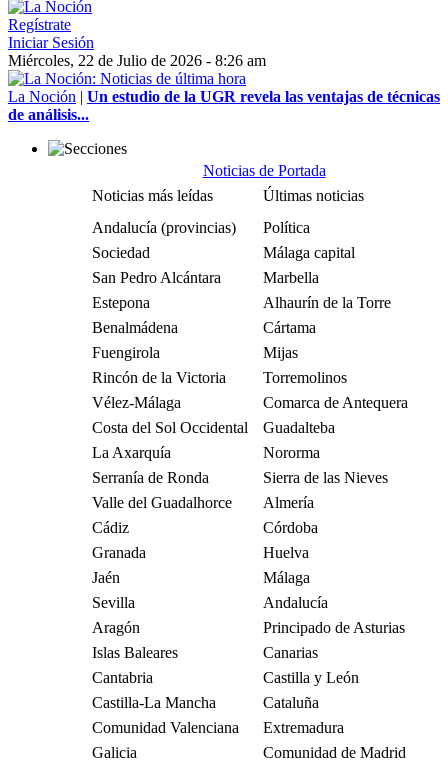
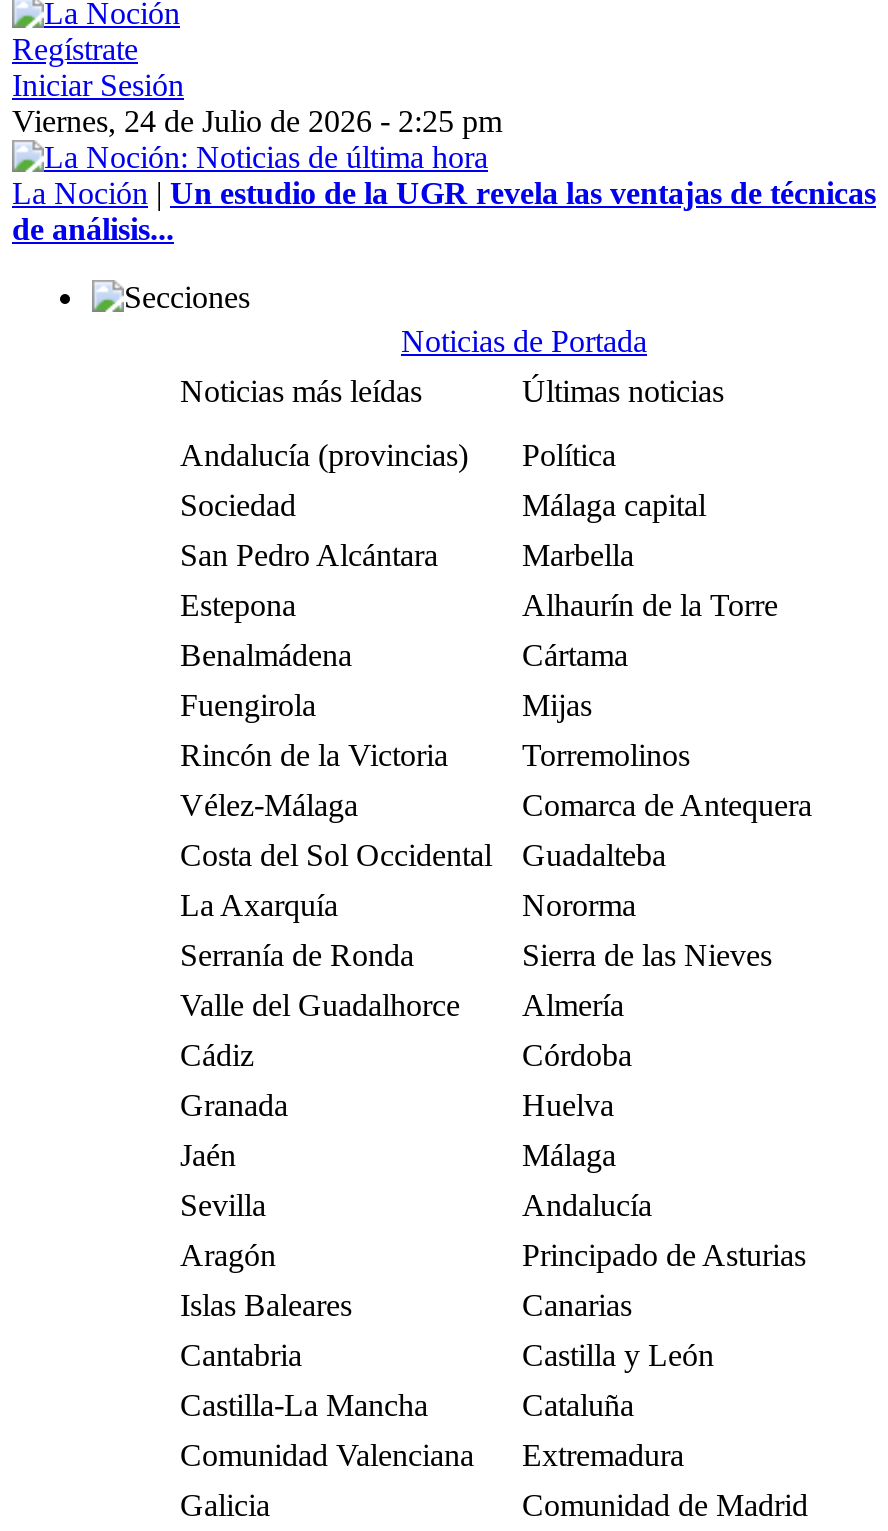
- Miércoles, 22 de Julio de 2026 - 8:26 am
+ Viernes, 24 de Julio de 2026 - 2:25 pm
